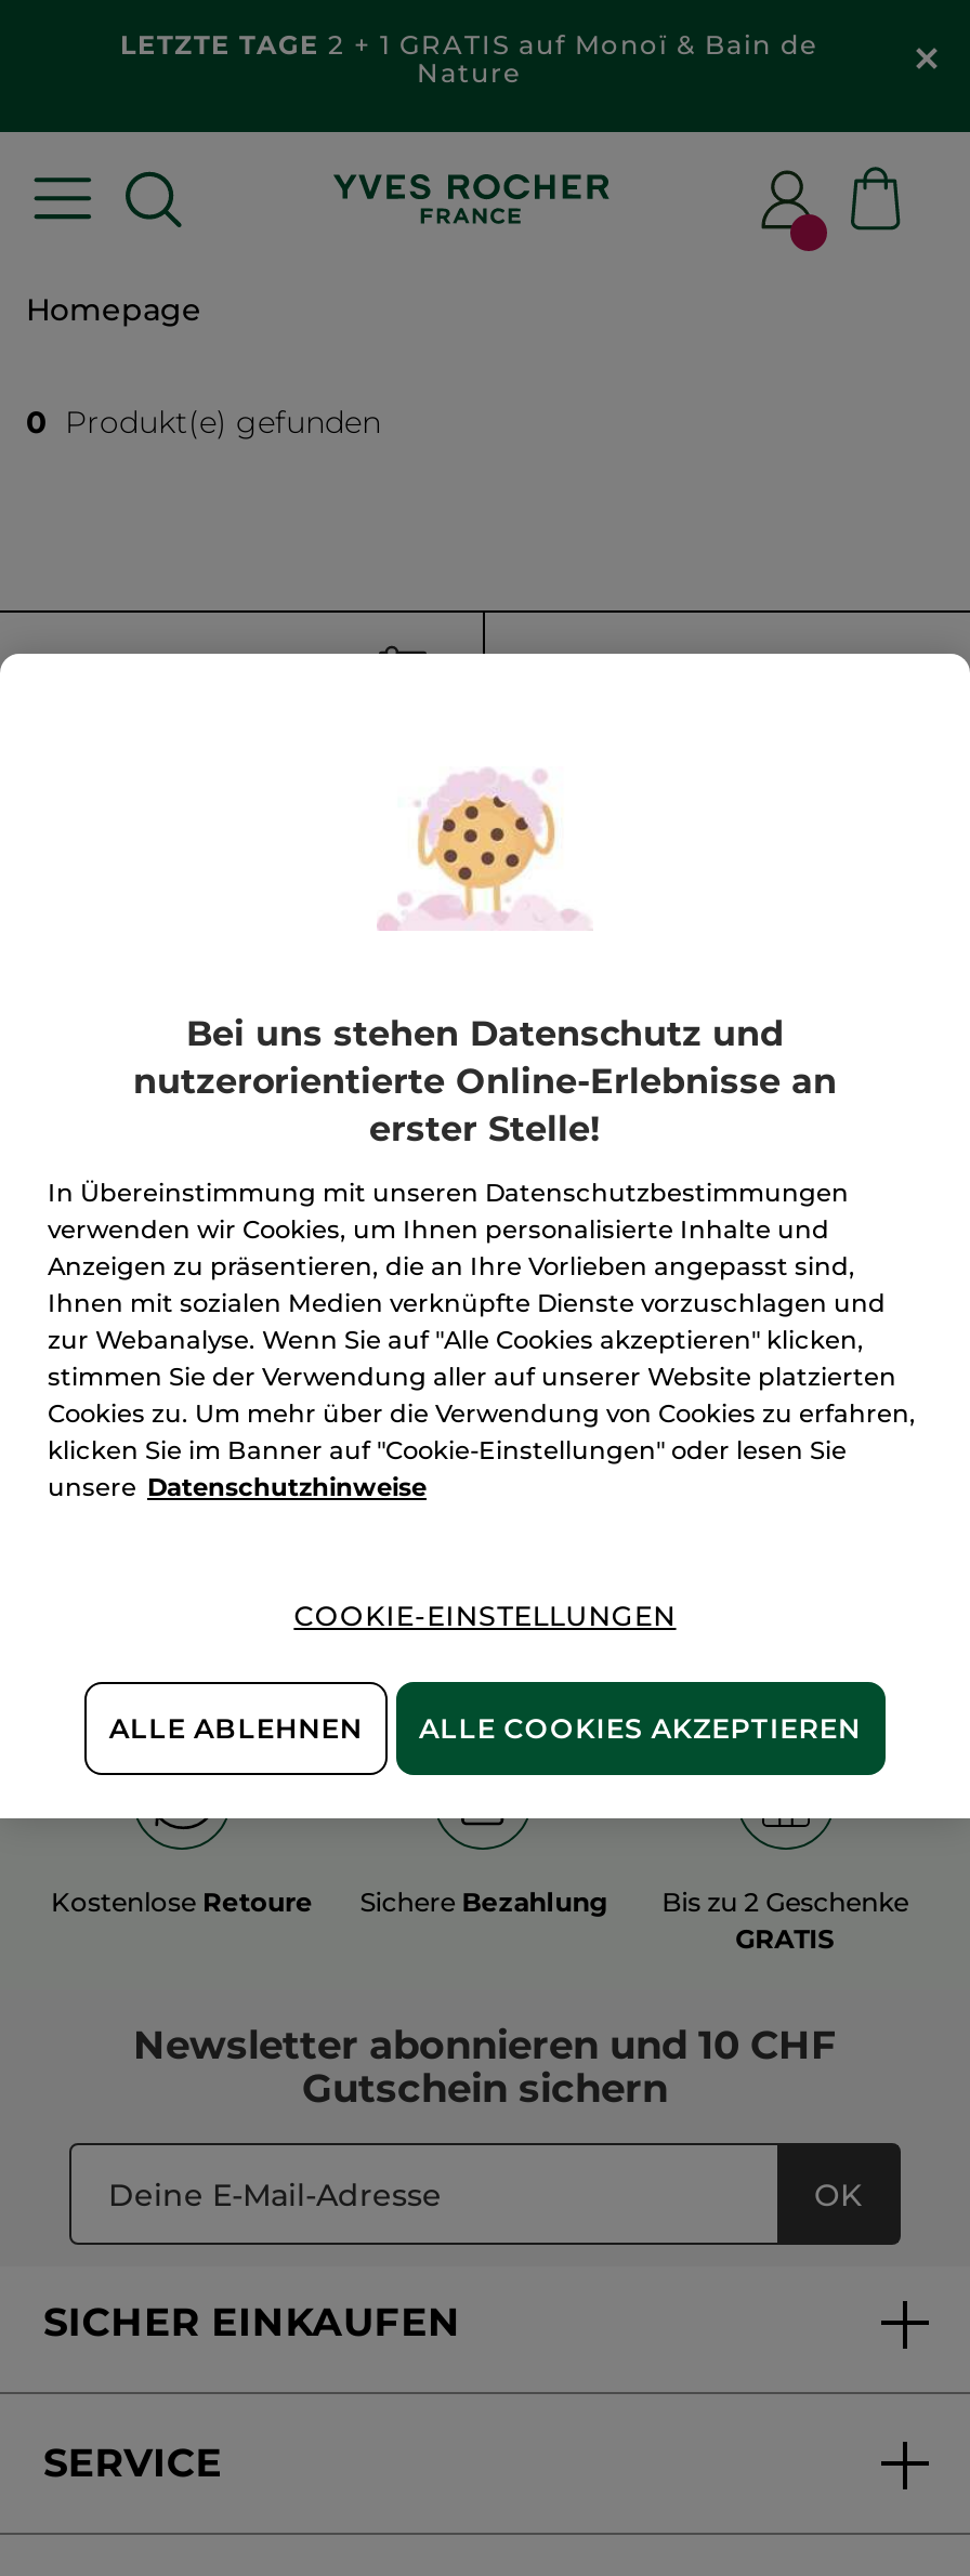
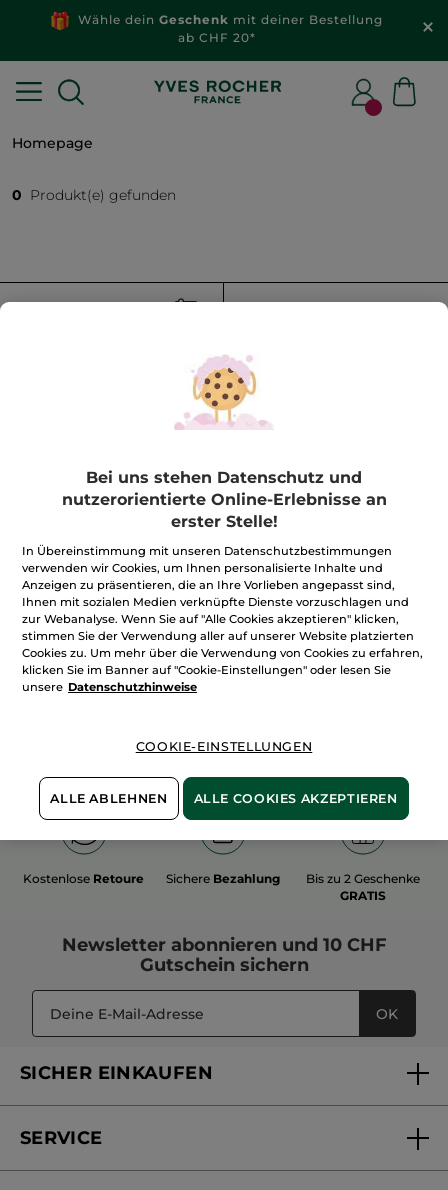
- LETZTE TAGE 2 + 1 GRATIS auf Monoï & Bain de
- Nature
+ Wähle dein Geschenk mit deiner Bestellung
+ ab CHF 20*
